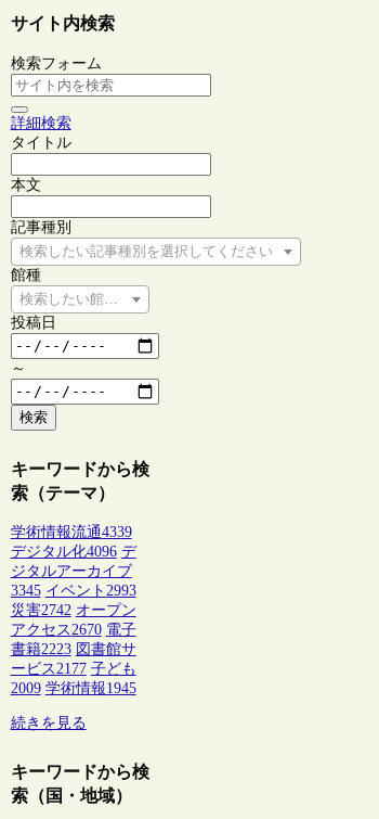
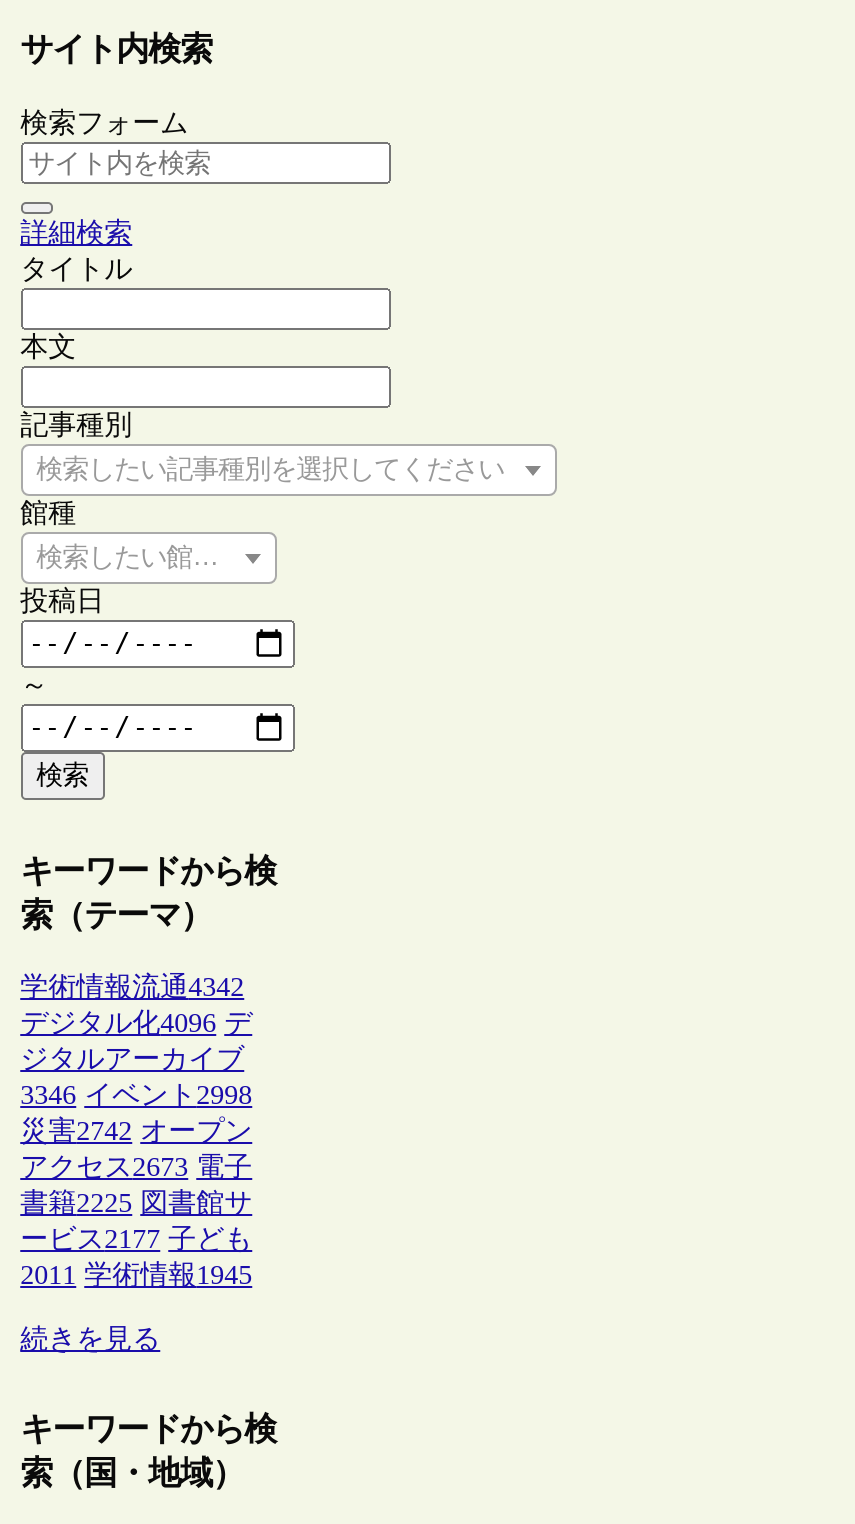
- 学術情報流通4339
+ 学術情報流通4342

- 3345 イベント2993
+ 3346 イベント2998

- アクセス2670 電子
+ アクセス2673 電子

- 書籍2223 図書館サ
+ 書籍2225 図書館サ

- 2009 学術情報1945
+ 2011 学術情報1945
